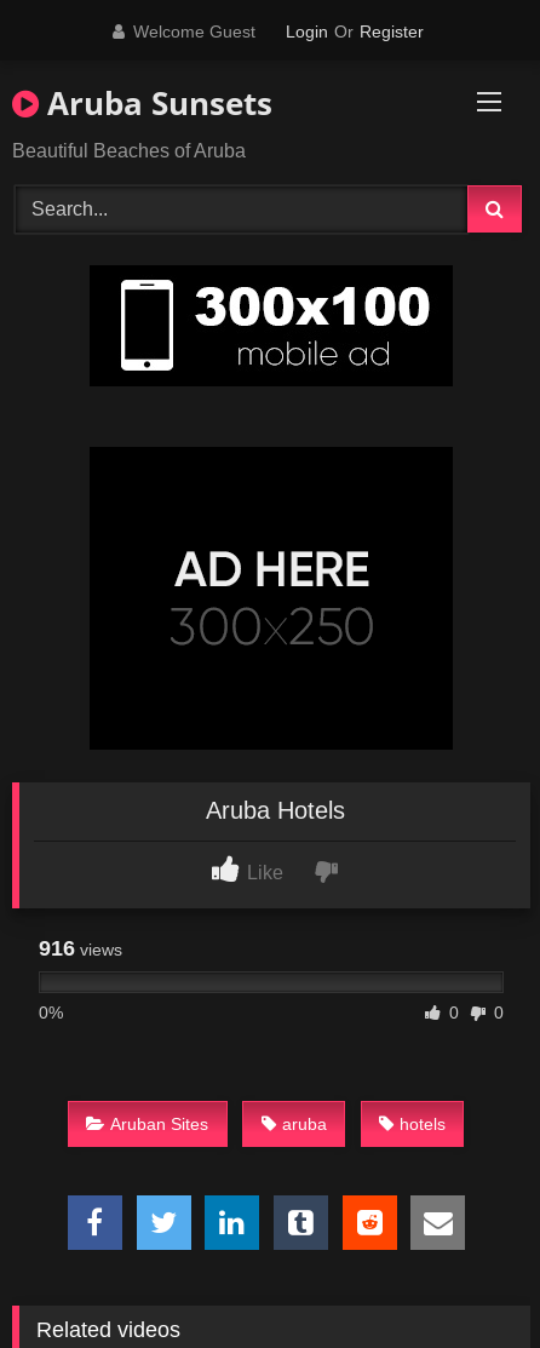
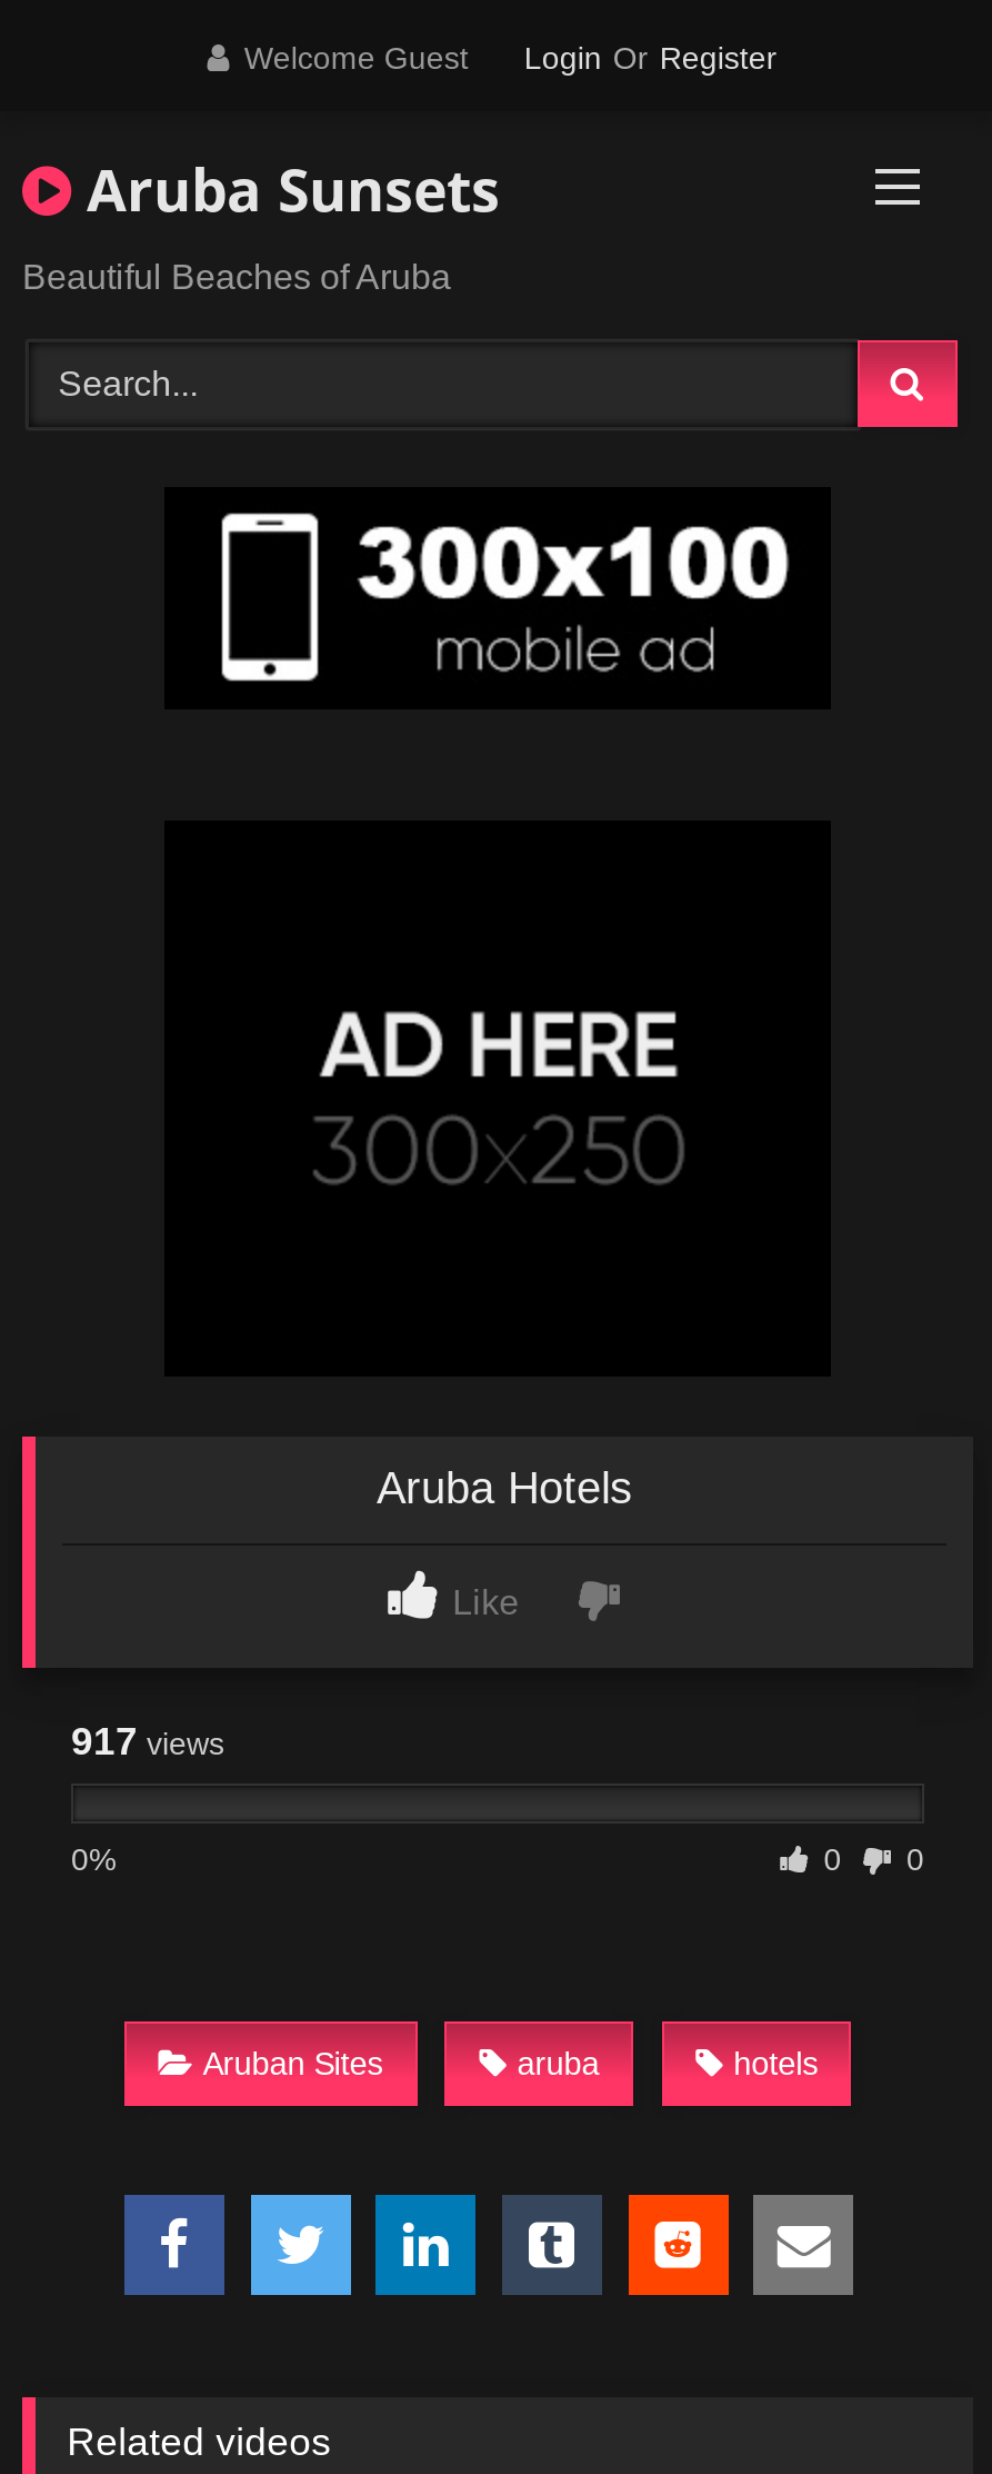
- 916 views
+ 917 views
